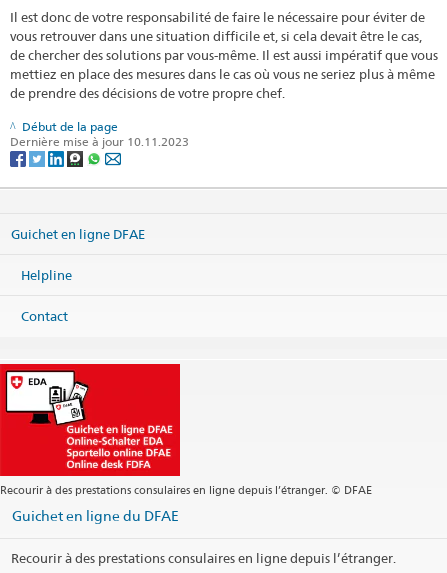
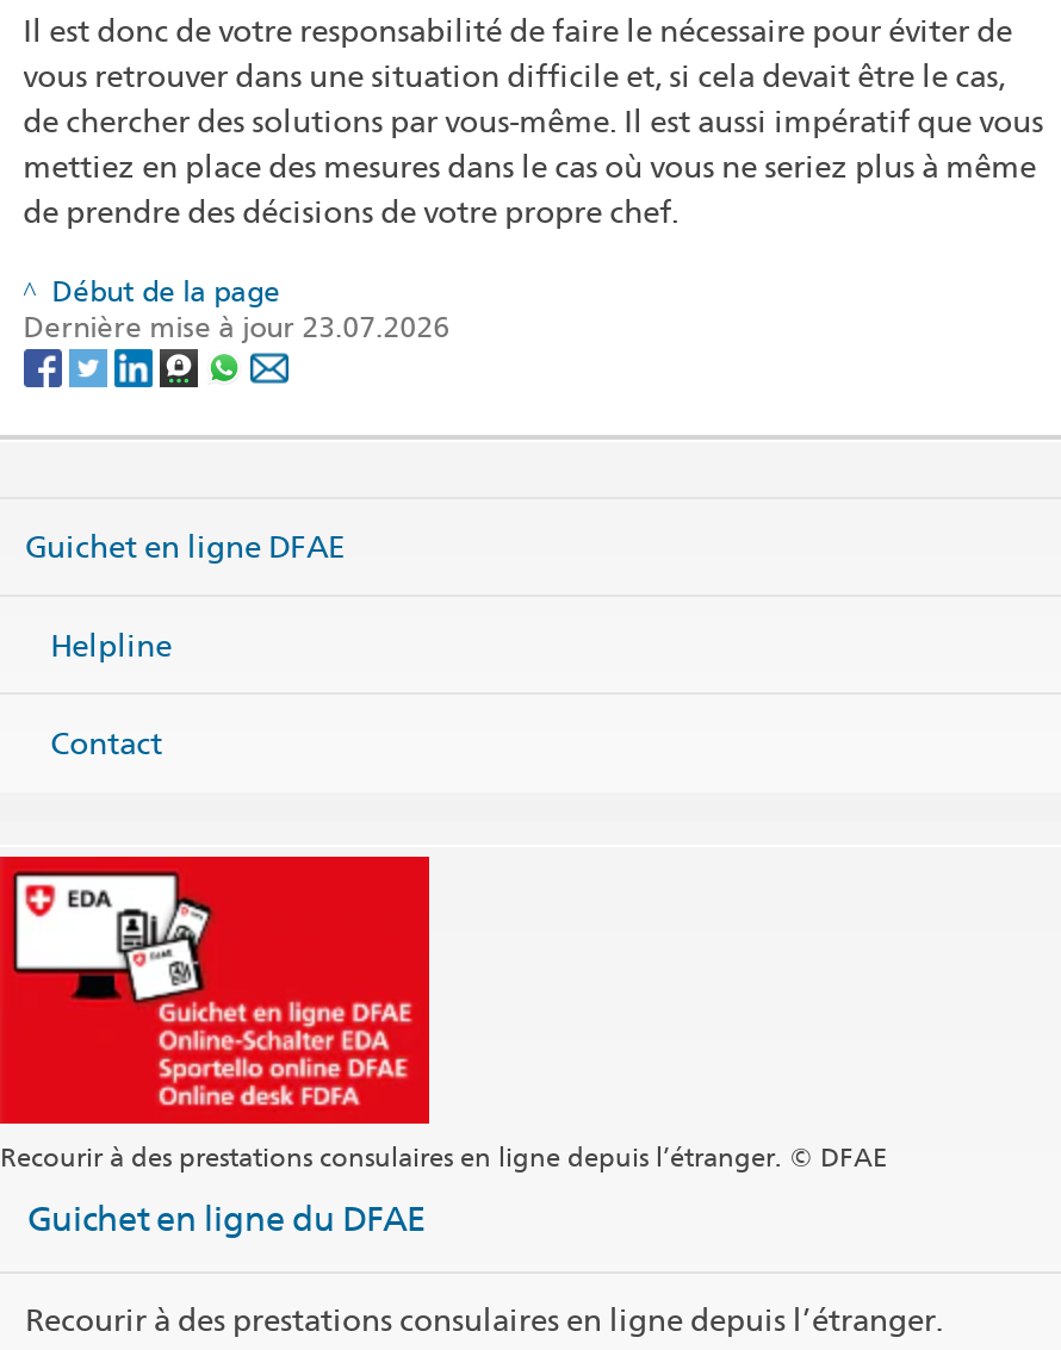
- Dernière mise à jour 10.11.2023
+ Dernière mise à jour 23.07.2026
